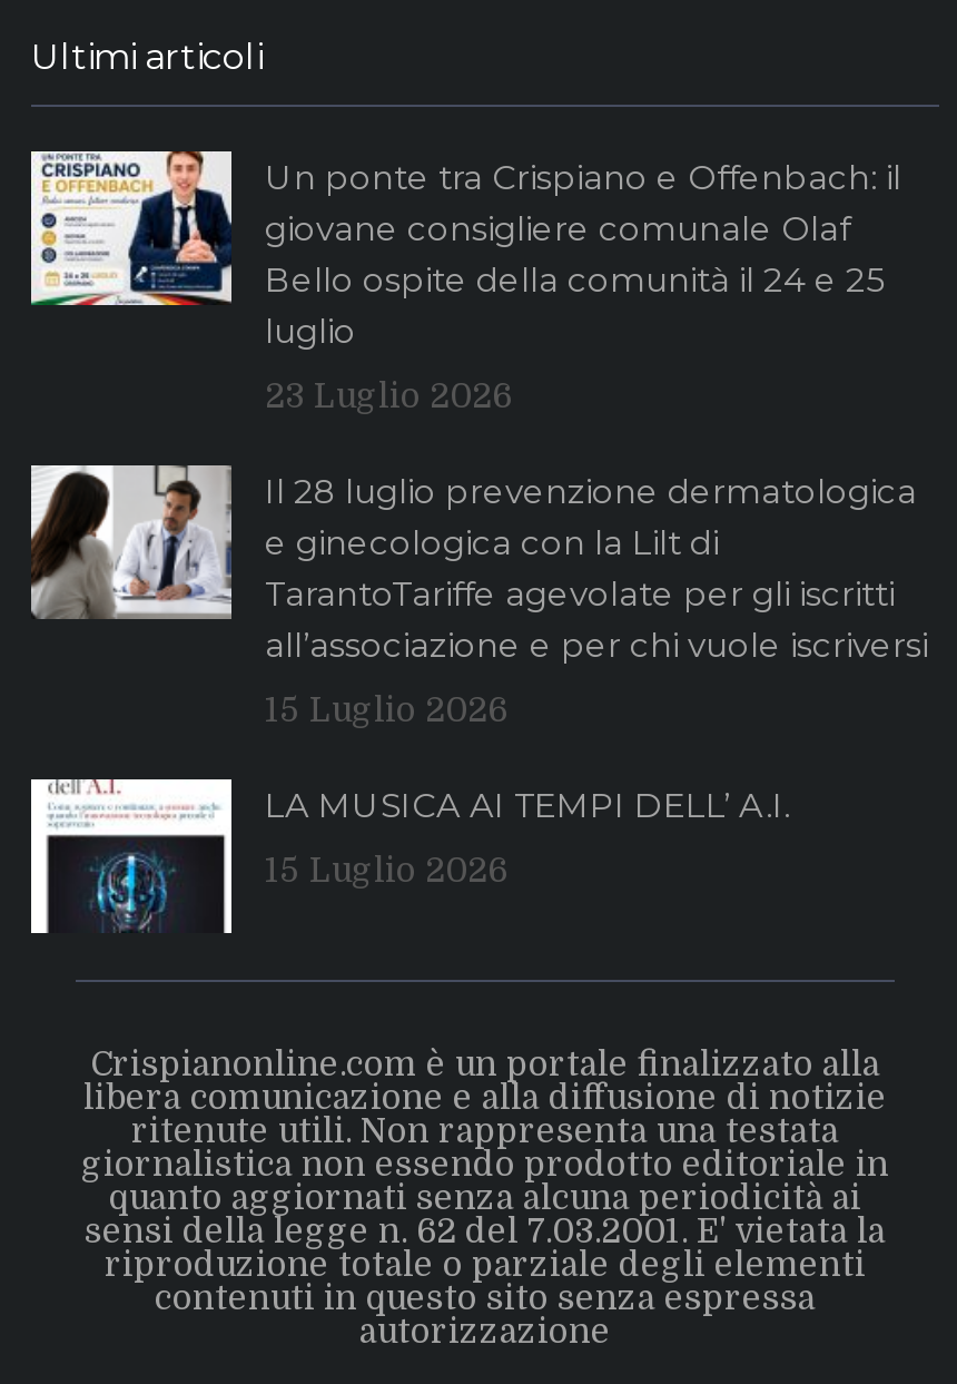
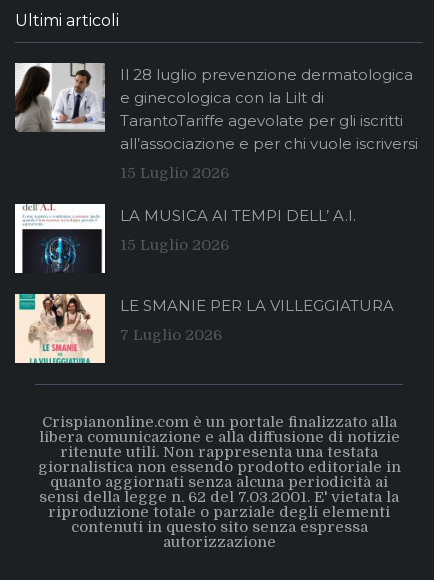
- [image]
- Un ponte tra Crispiano e Offenbach: il
- giovane consigliere comunale Olaf
- Bello ospite della comunità il 24 e 25
- luglio
- 23 Luglio 2026

moved up: [image] | Il 28 luglio prevenzione dermatologica | e ginecologica con la Lilt di | TarantoTariffe agevolate per gli iscritti | all’associazione e per chi vuole iscriversi | 15 Luglio 2026 | LA MUSICA AI TEMPI DELL’ A.I. | 15 Luglio 2026

+ [image]
+ LE SMANIE PER LA VILLEGGIATURA
+ 7 Luglio 2026
